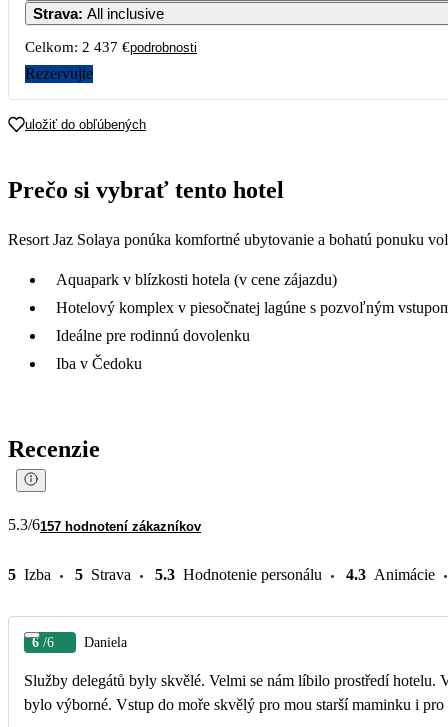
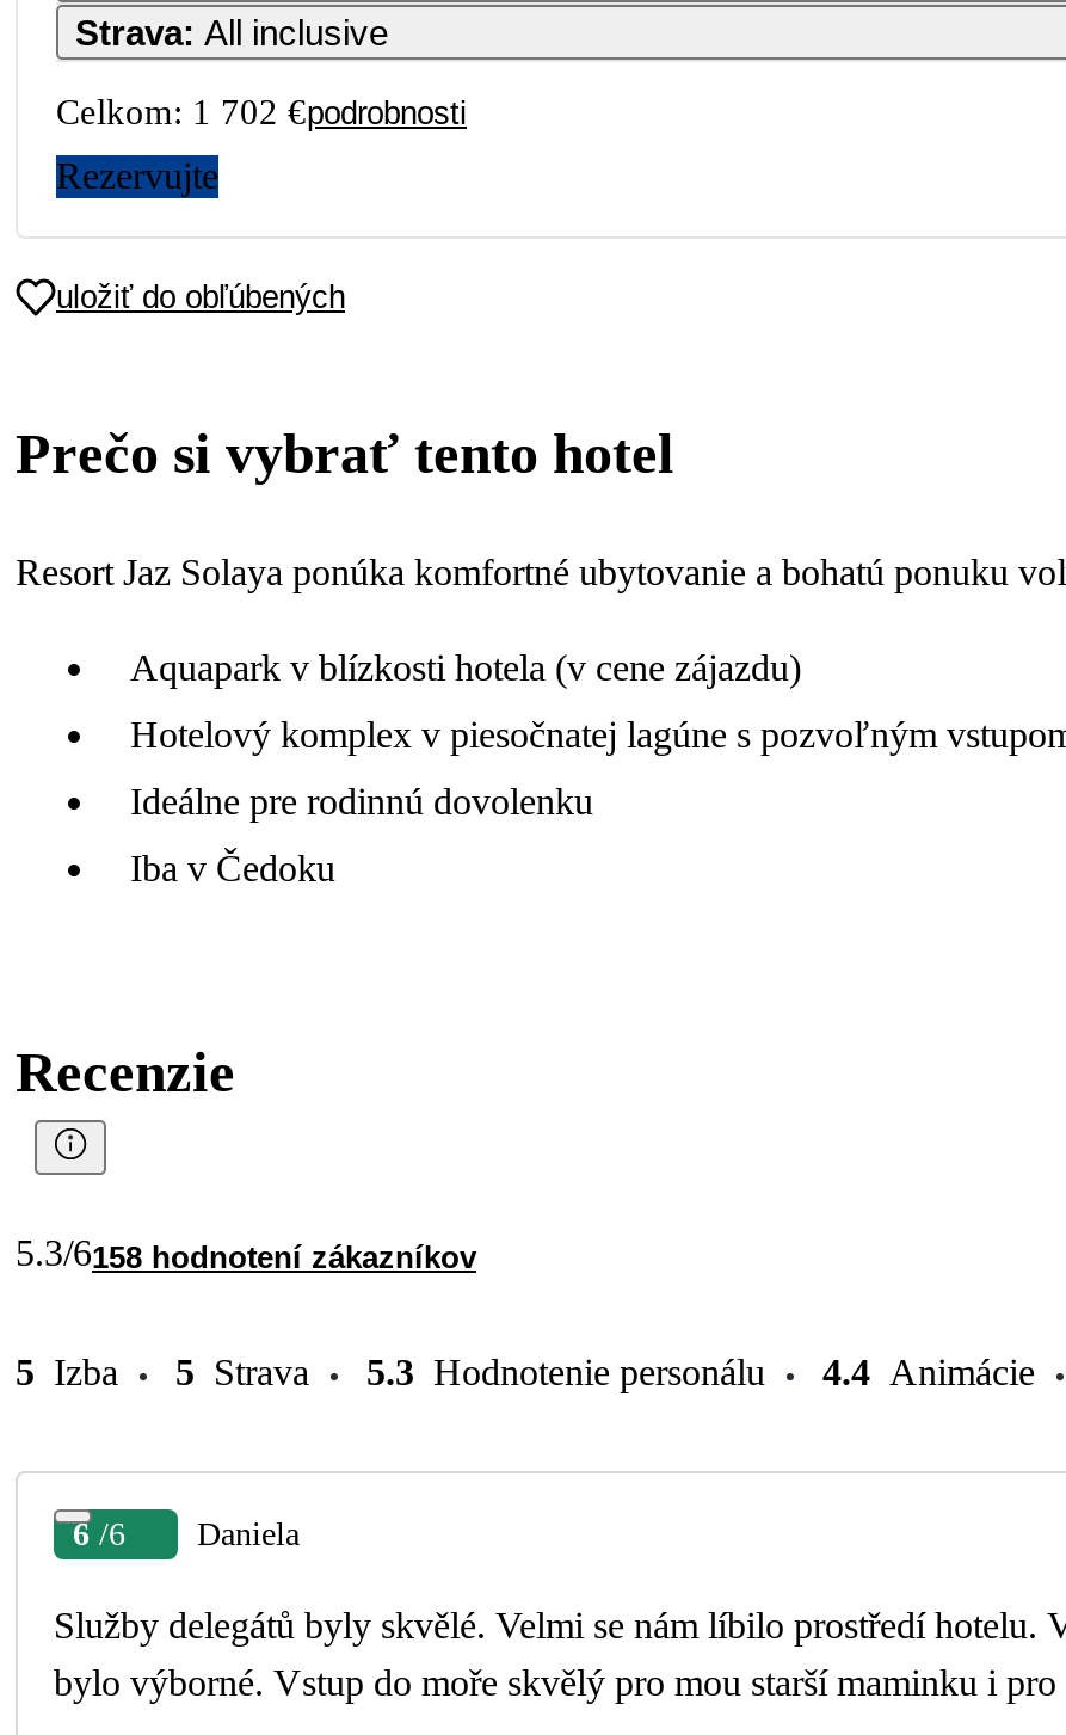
- Celkom: 2 437 €podrobnosti
+ Celkom: 1 702 €podrobnosti

- 5.3/6157 hodnotení zákazníkov
+ 5.3/6158 hodnotení zákazníkov

- 5 Izba 5 Strava 5.3 Hodnotenie personálu 4.3 Animácie
+ 5 Izba 5 Strava 5.3 Hodnotenie personálu 4.4 Animácie
